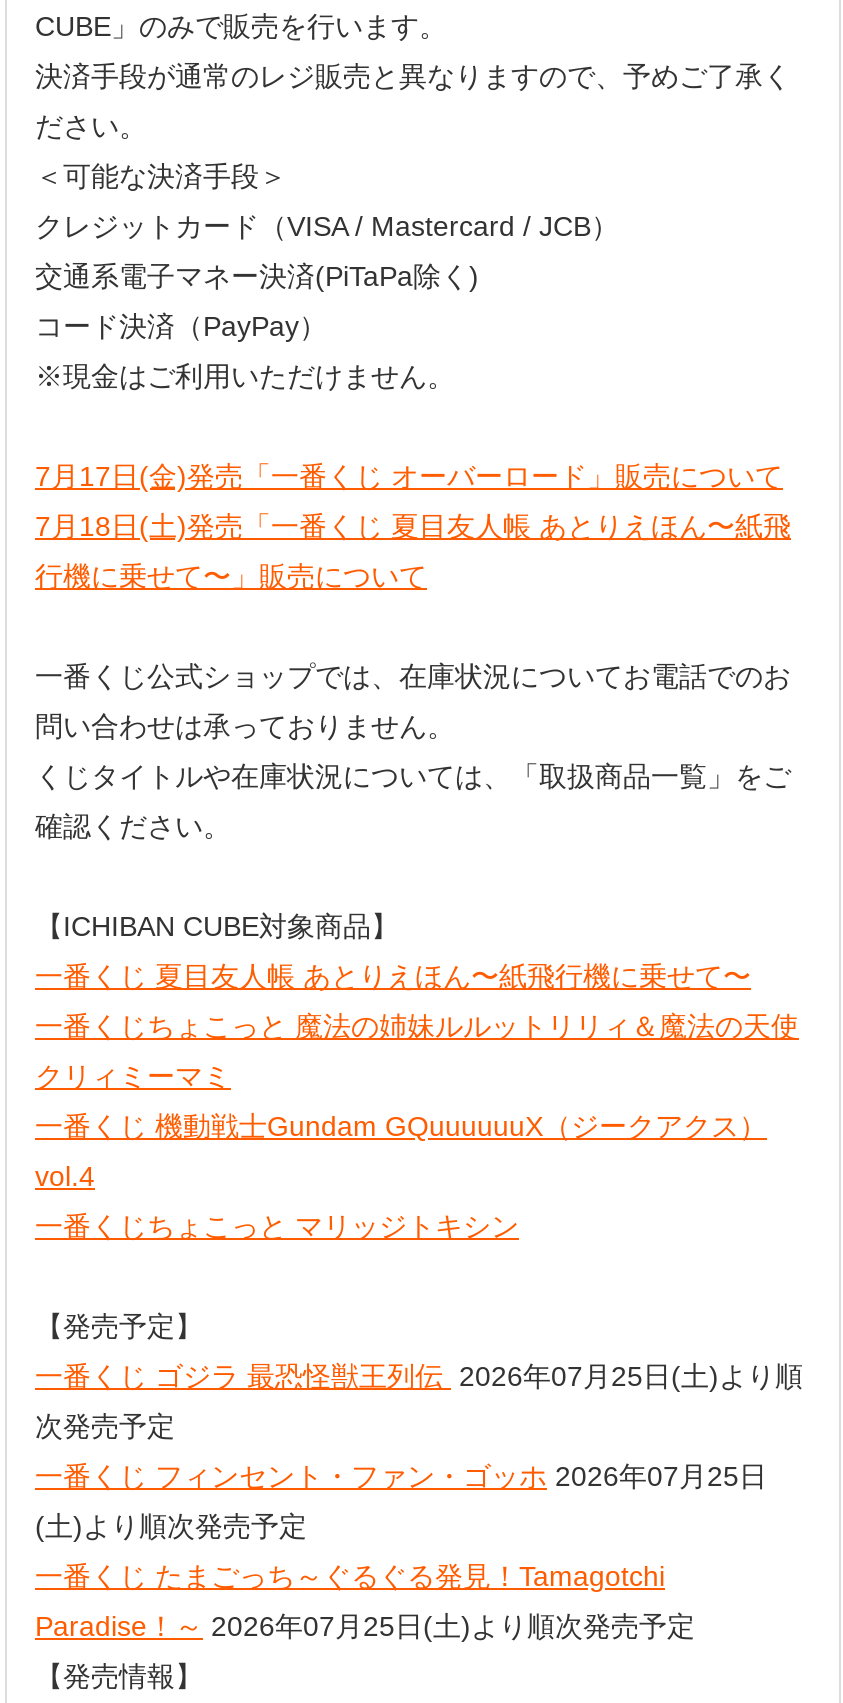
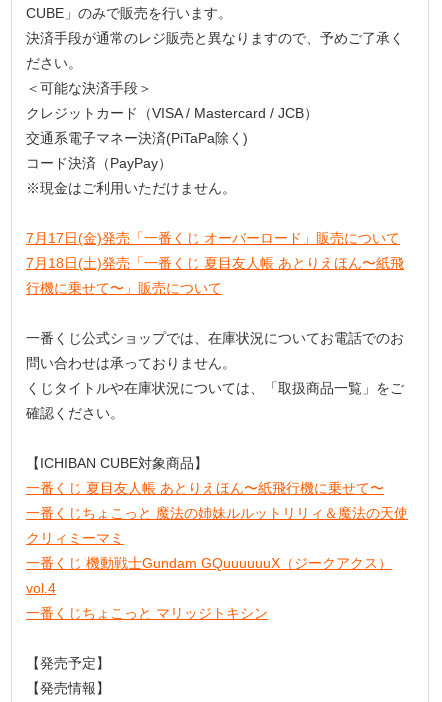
- 一番くじ ゴジラ 最恐怪獣王列伝2026年07月25日(土)より順
- 次発売予定
- 一番くじ フィンセント・ファン・ゴッホ2026年07月25日
- (土)より順次発売予定
- 一番くじ たまごっち～ぐるぐる発見！Tamagotchi
- Paradise！～2026年07月25日(土)より順次発売予定
